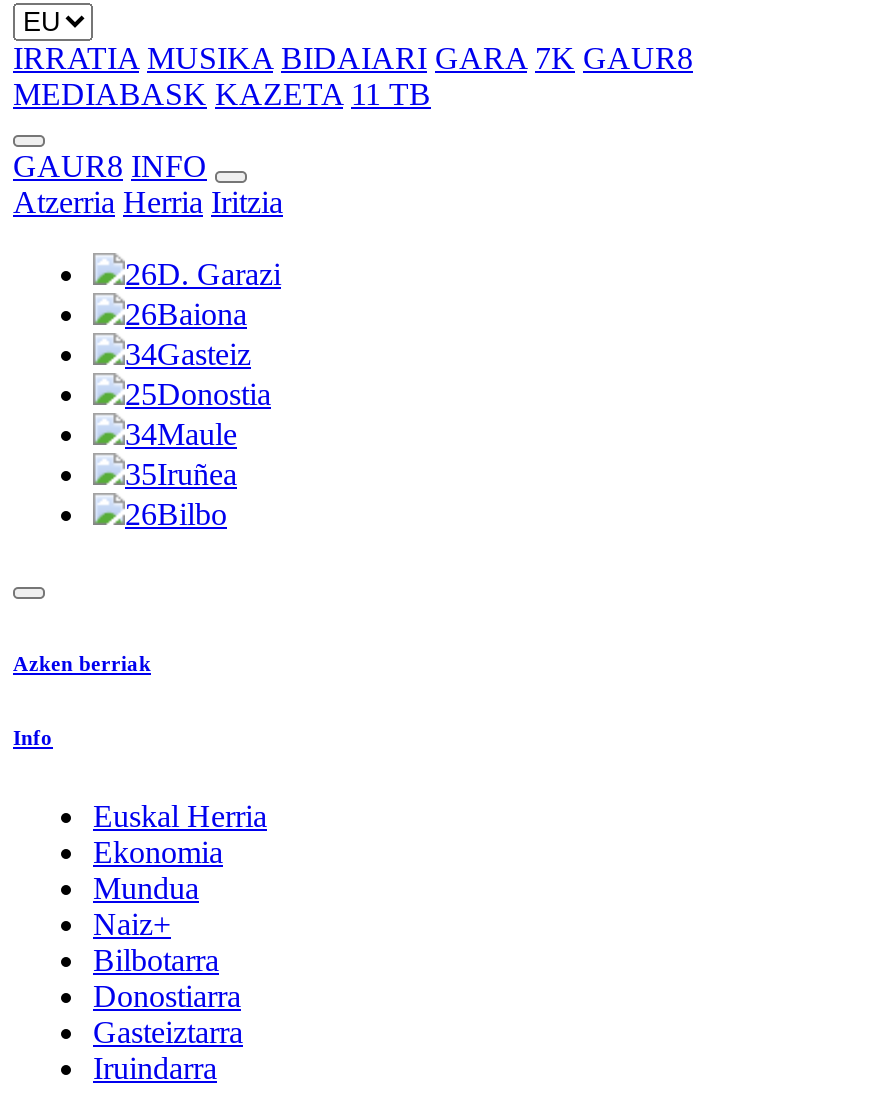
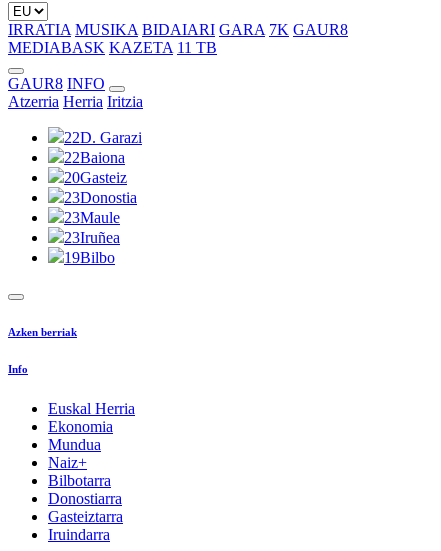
- 26D. Garazi
+ 22D. Garazi

- 26Baiona
+ 22Baiona

- 34Gasteiz
+ 20Gasteiz

- 25Donostia
+ 23Donostia

- 34Maule
+ 23Maule

- 35Iruñea
+ 23Iruñea

- 26Bilbo
+ 19Bilbo
